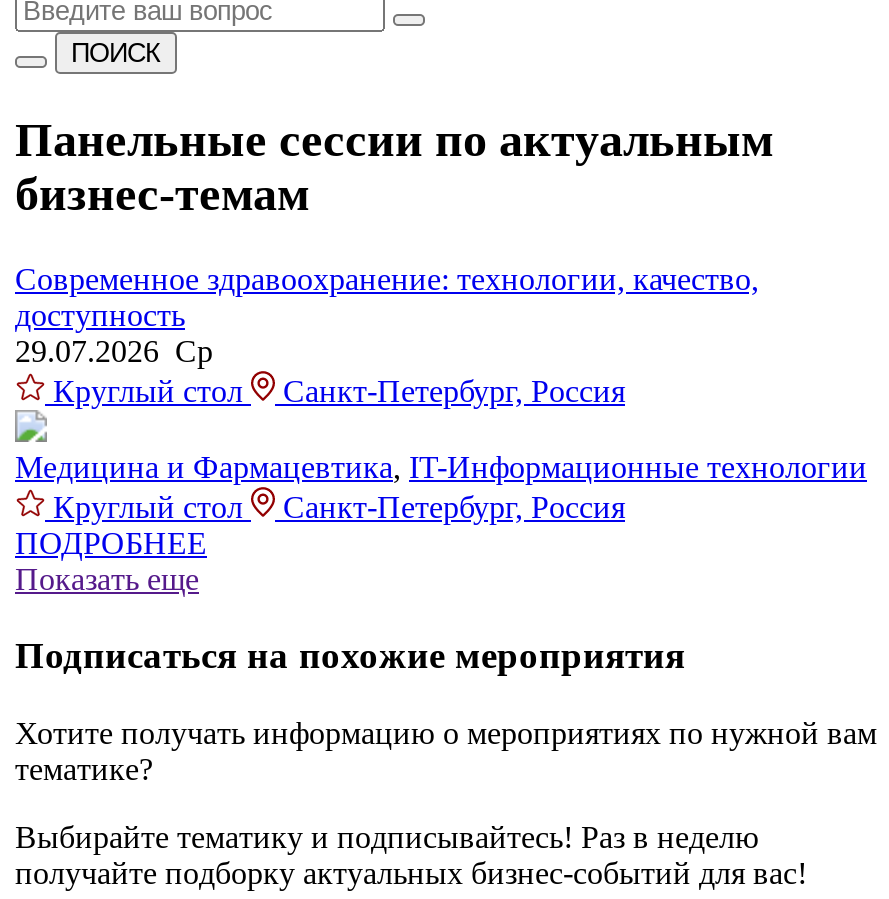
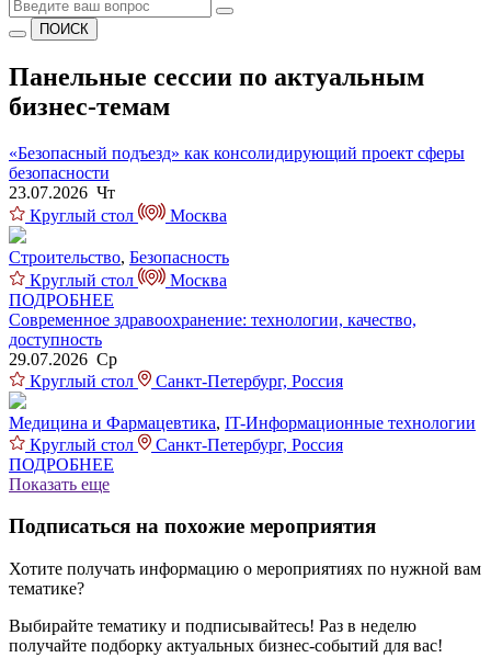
+ «Безопасный подъезд» как консолидирующий проект сферы
+ безопасности
+ 23.07.2026 Чт
+ Круглый стол
+ Москва
+ Строительство, Безопасность
+ Круглый стол
+ Москва
+ ПОДРОБНЕЕ
